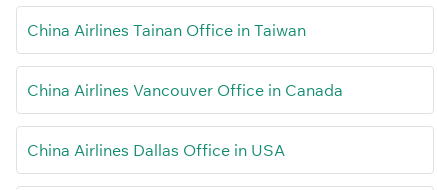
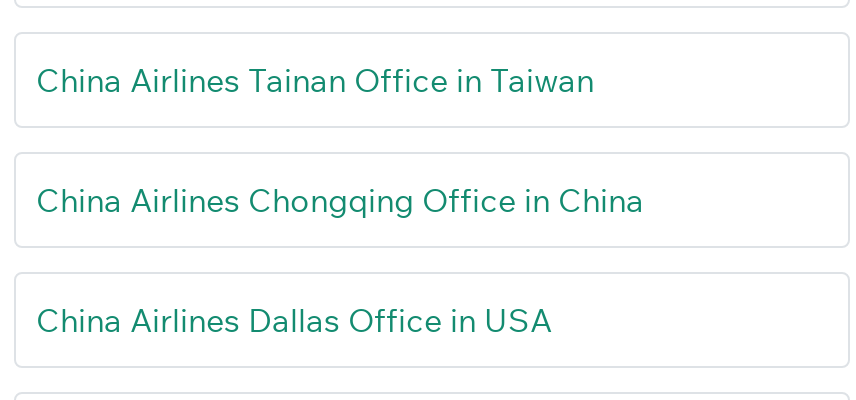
- China Airlines Vancouver Office in Canada
+ China Airlines Chongqing Office in China
